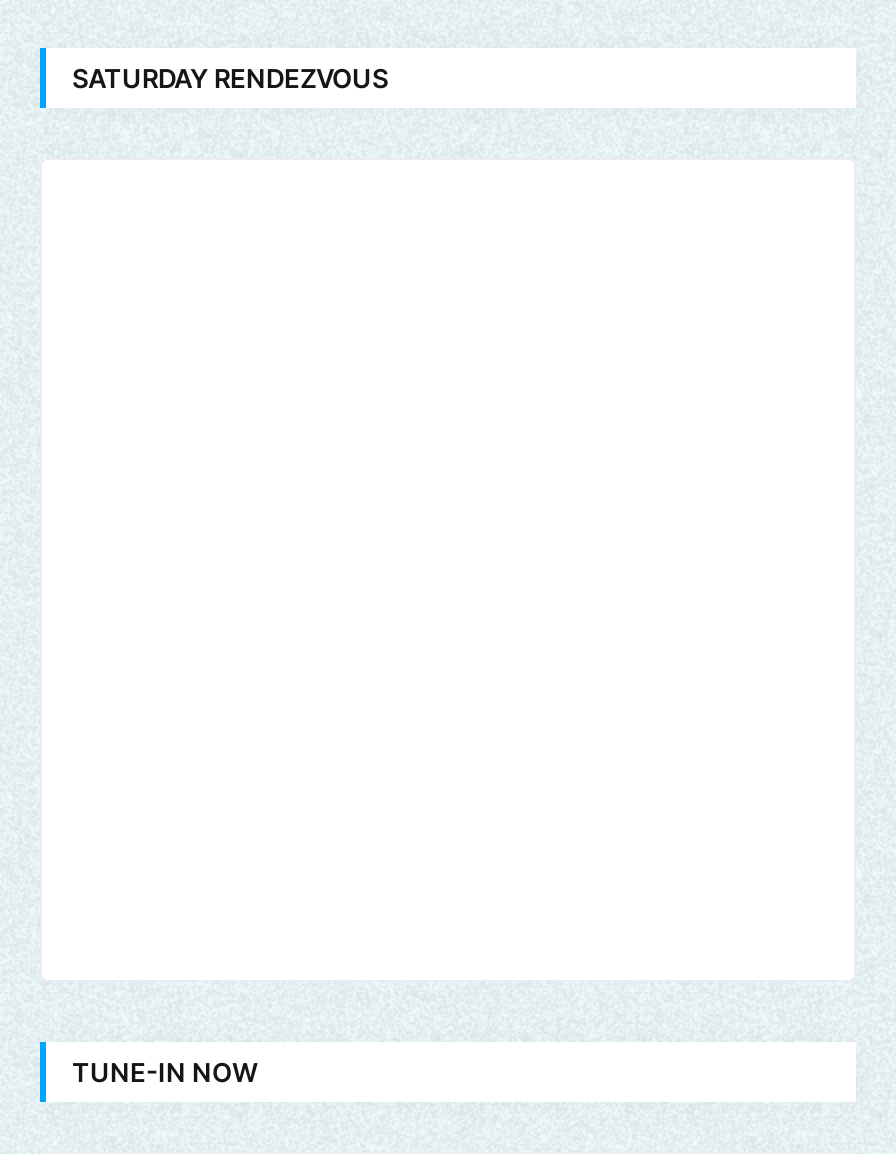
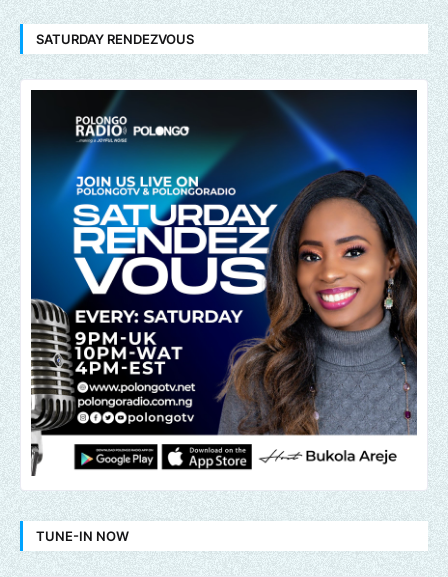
+ [image]
